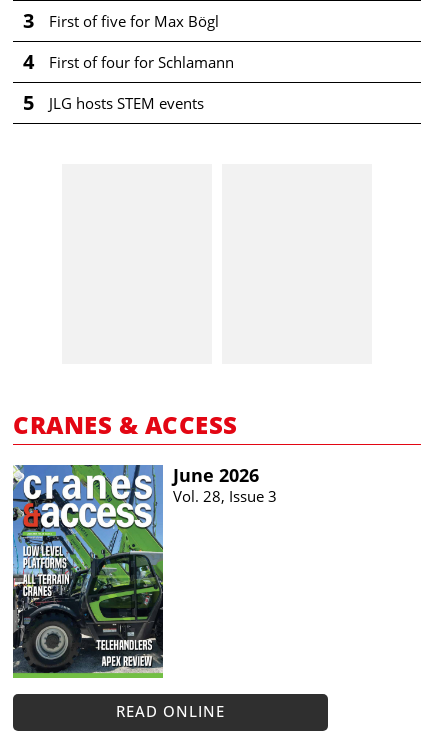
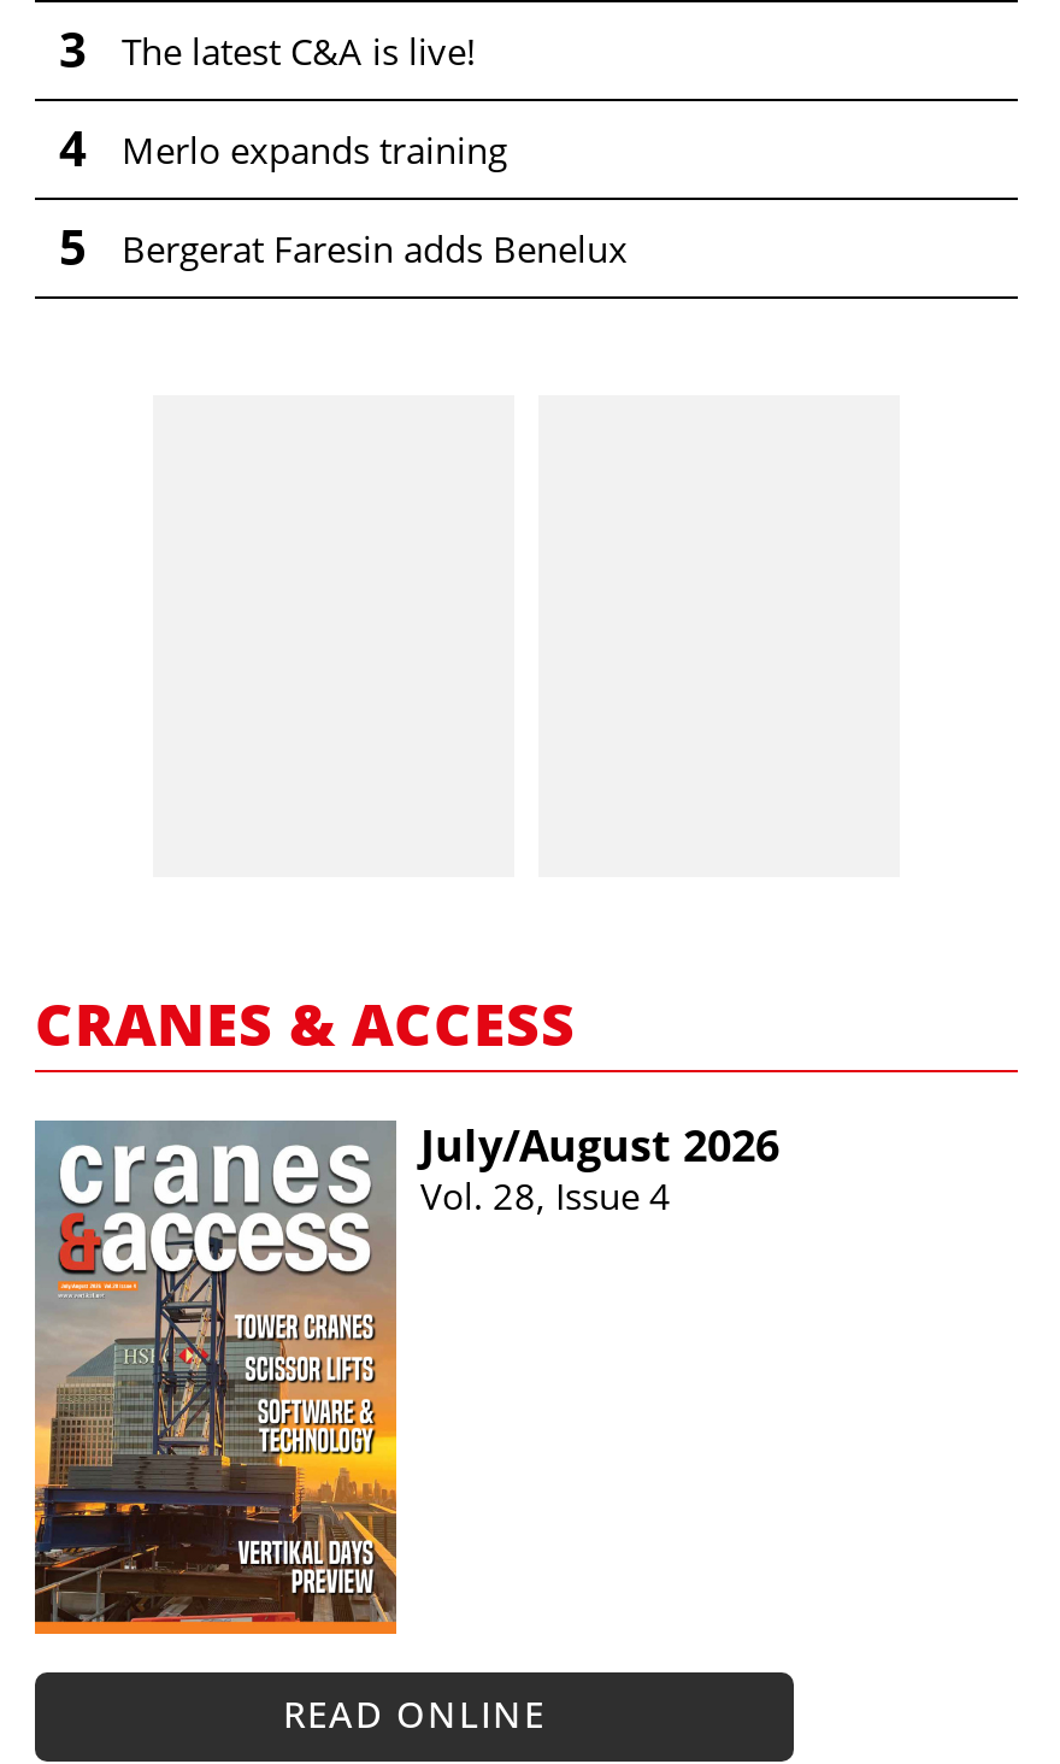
- First of five for Max Bögl
+ The latest C&A is live!

- First of four for Schlamann
+ Merlo expands training

- JLG hosts STEM events
+ Bergerat Faresin adds Benelux

- [image]
- June 2026
- Vol. 28, Issue 3
+ [image]
+ July/August 2026
+ Vol. 28, Issue 4
